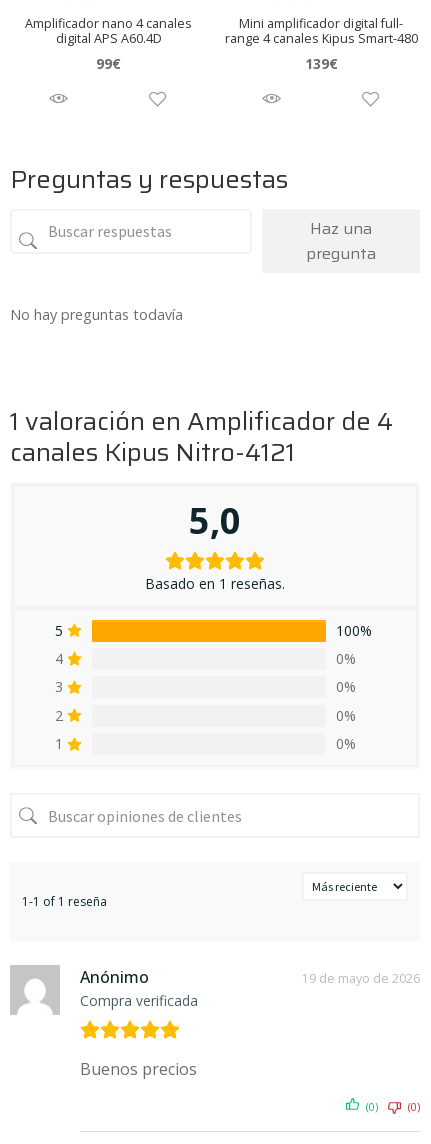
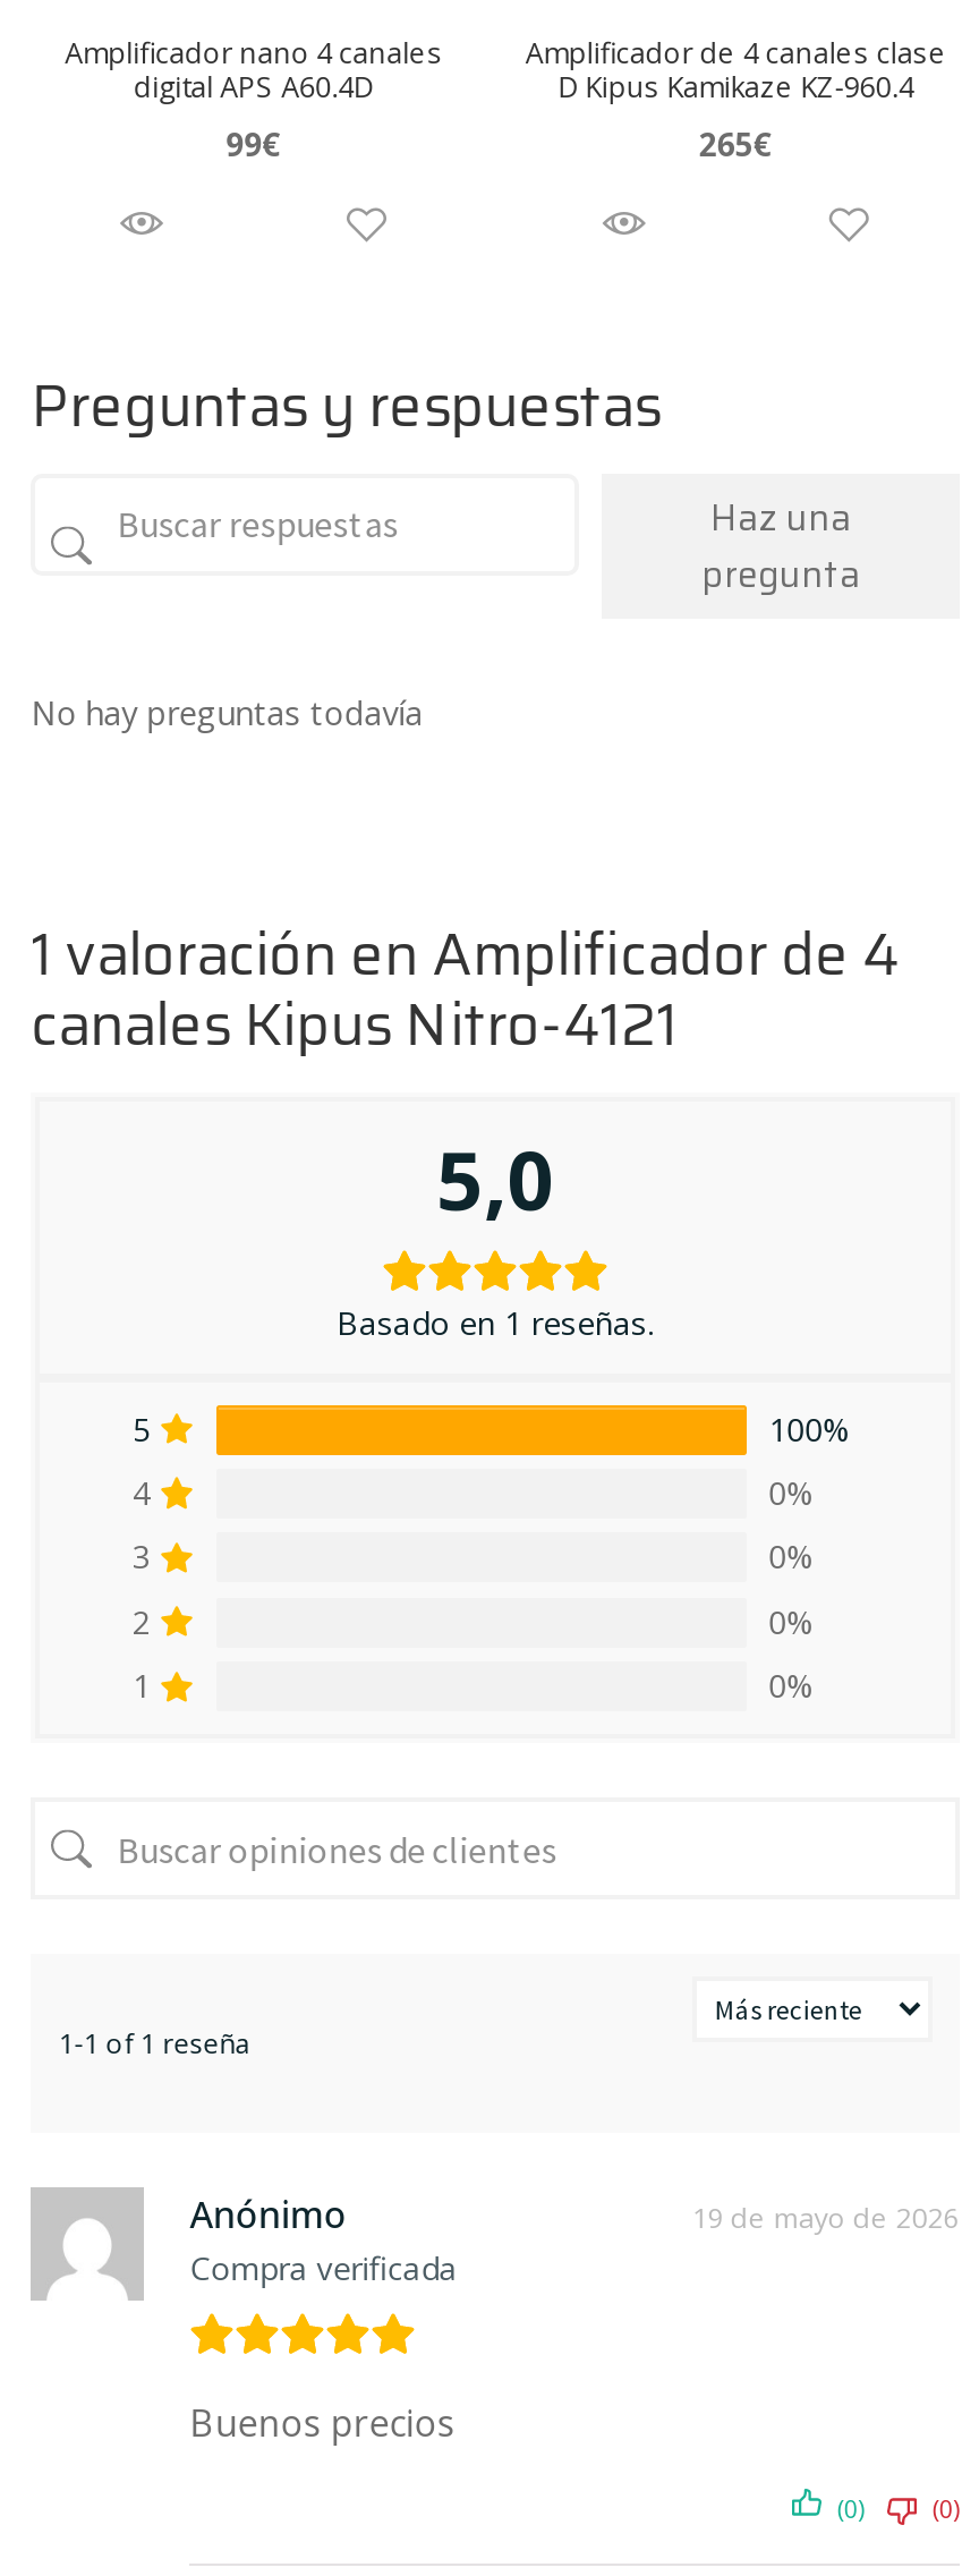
- Mini amplificador digital full-
- range 4 canales Kipus Smart-480
- 139€
+ Amplificador de 4 canales clase
+ D Kipus Kamikaze KZ-960.4
+ 265€
